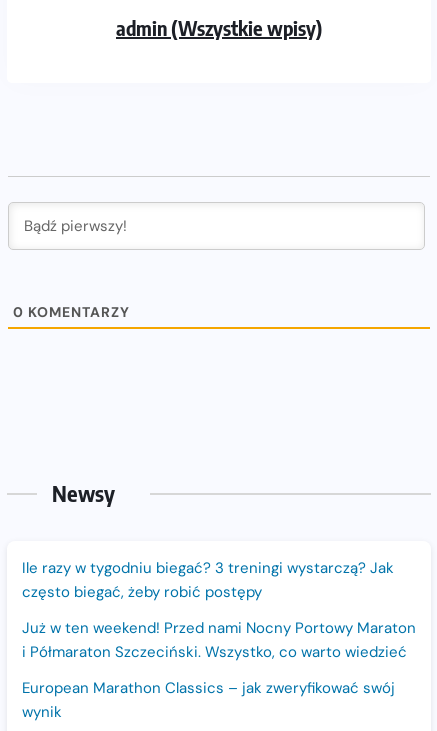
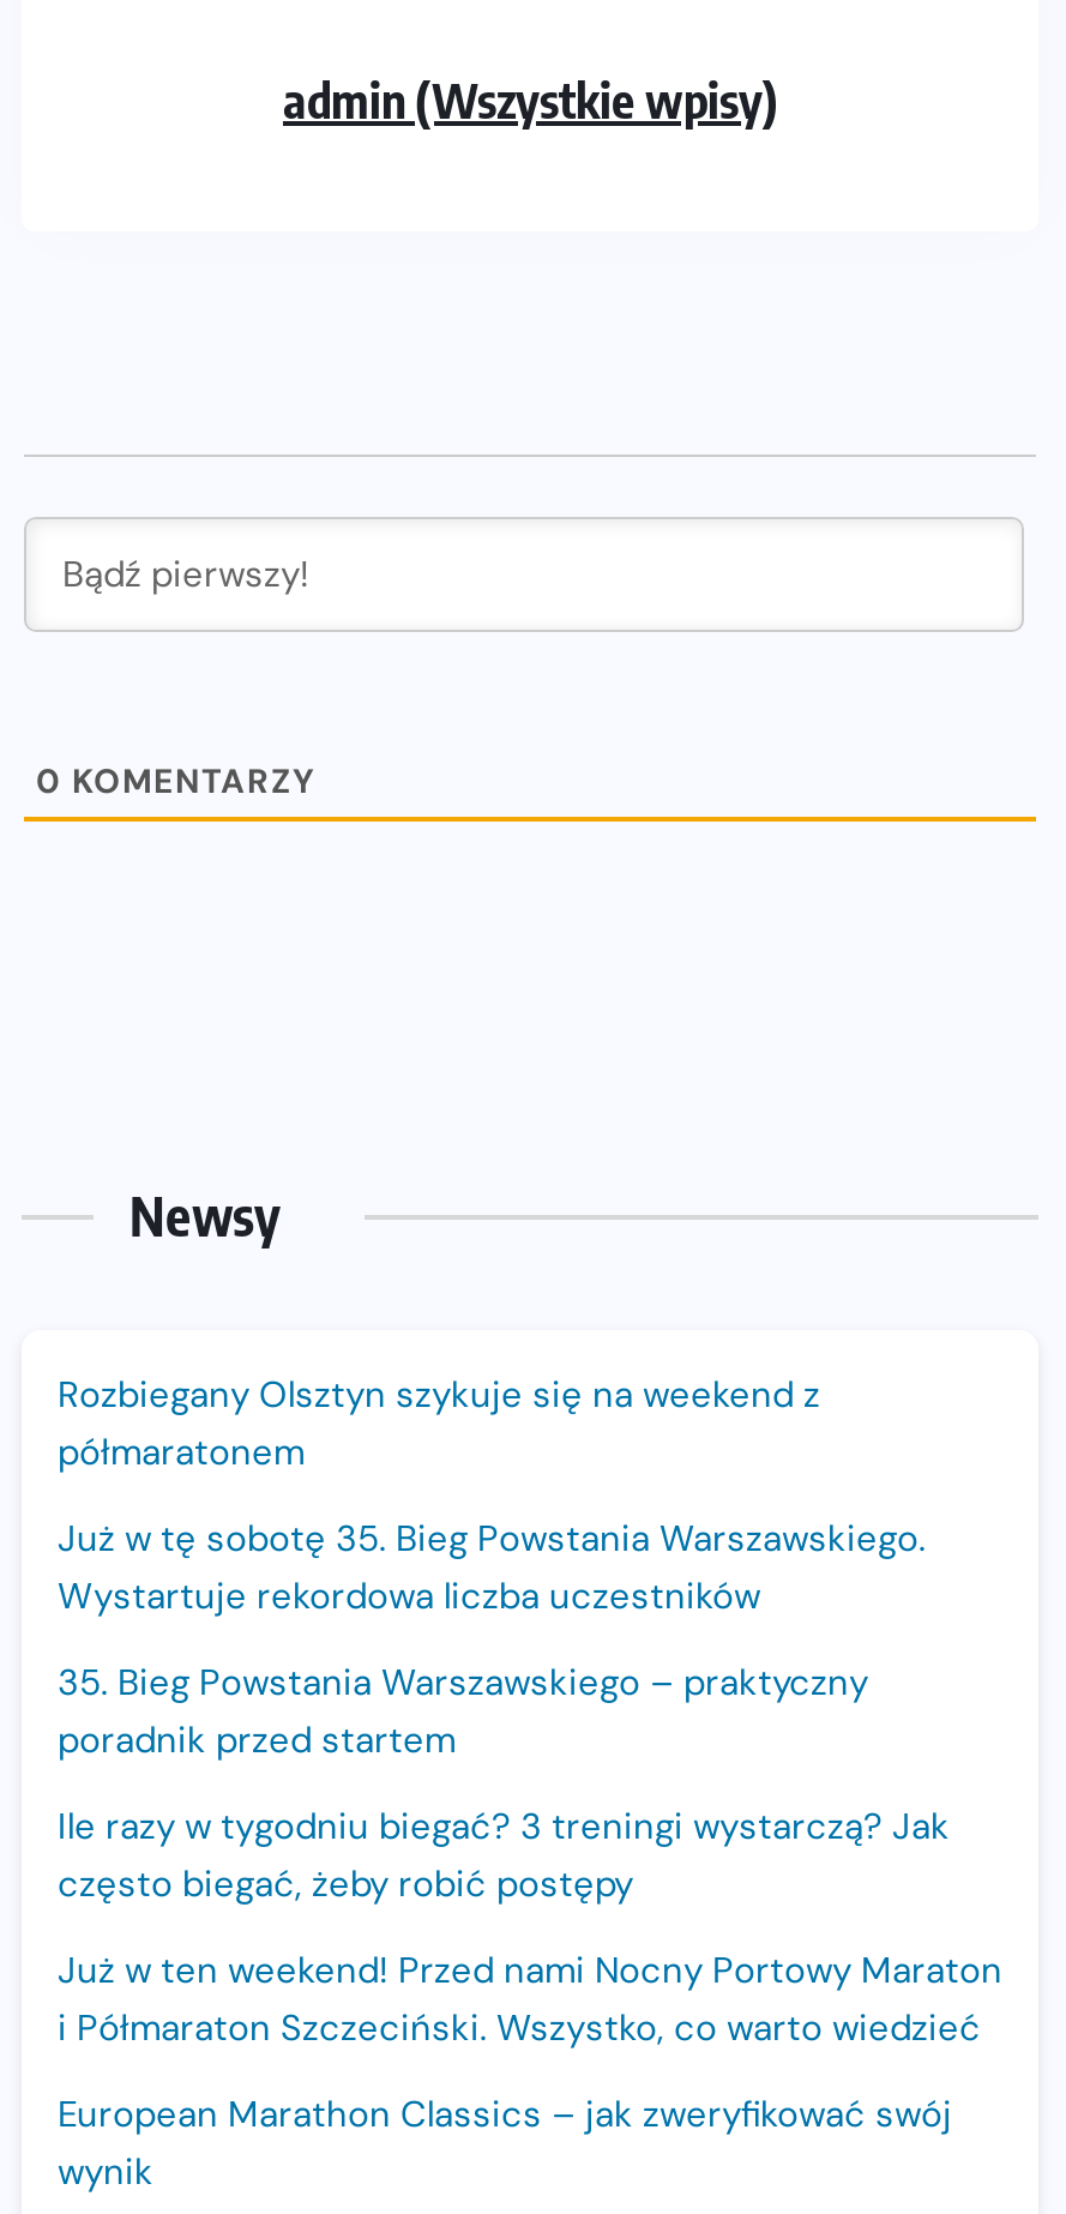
+ Rozbiegany Olsztyn szykuje się na weekend z
+ półmaratonem
+ Już w tę sobotę 35. Bieg Powstania Warszawskiego.
+ Wystartuje rekordowa liczba uczestników
+ 35. Bieg Powstania Warszawskiego – praktyczny
+ poradnik przed startem
